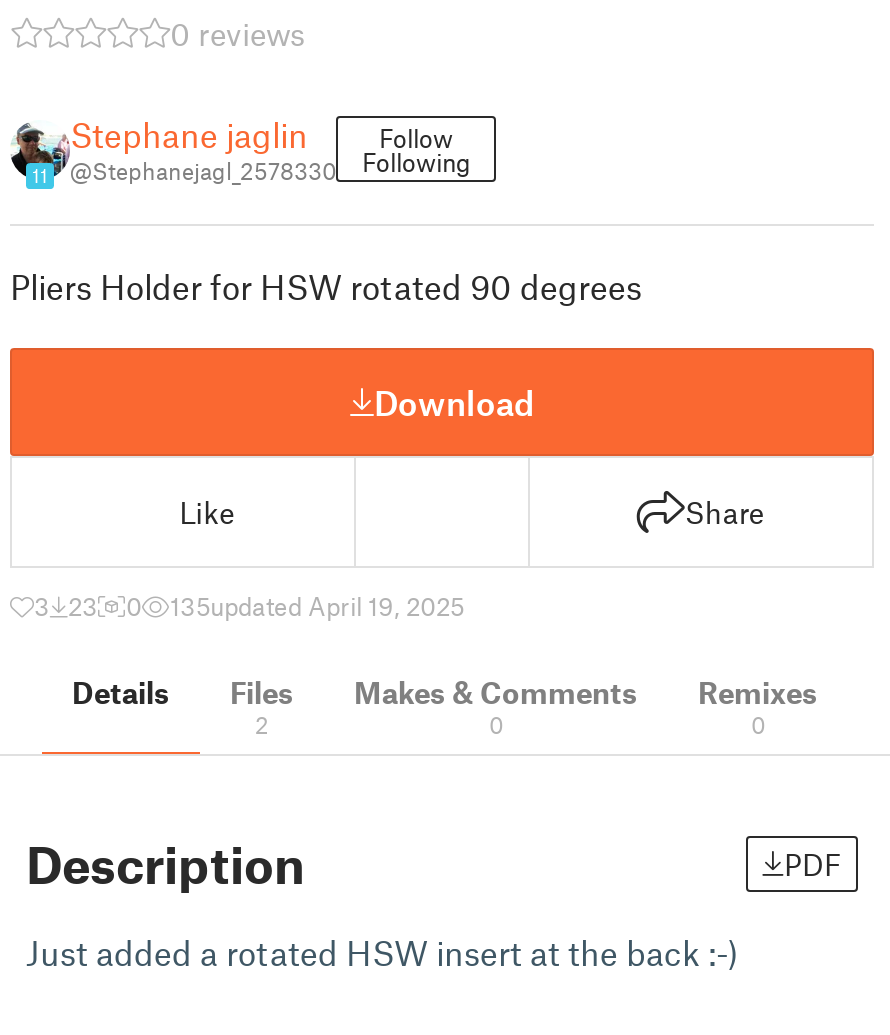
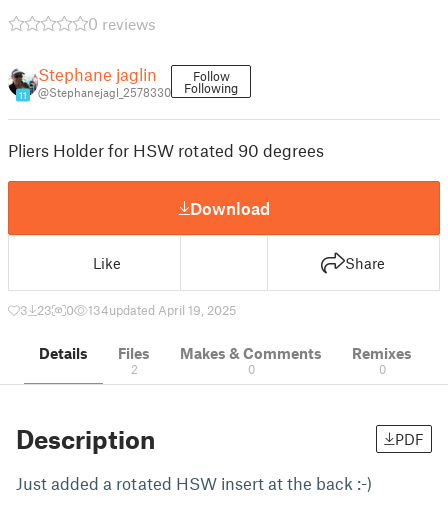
- 135updated April 19, 2025
+ 134updated April 19, 2025
